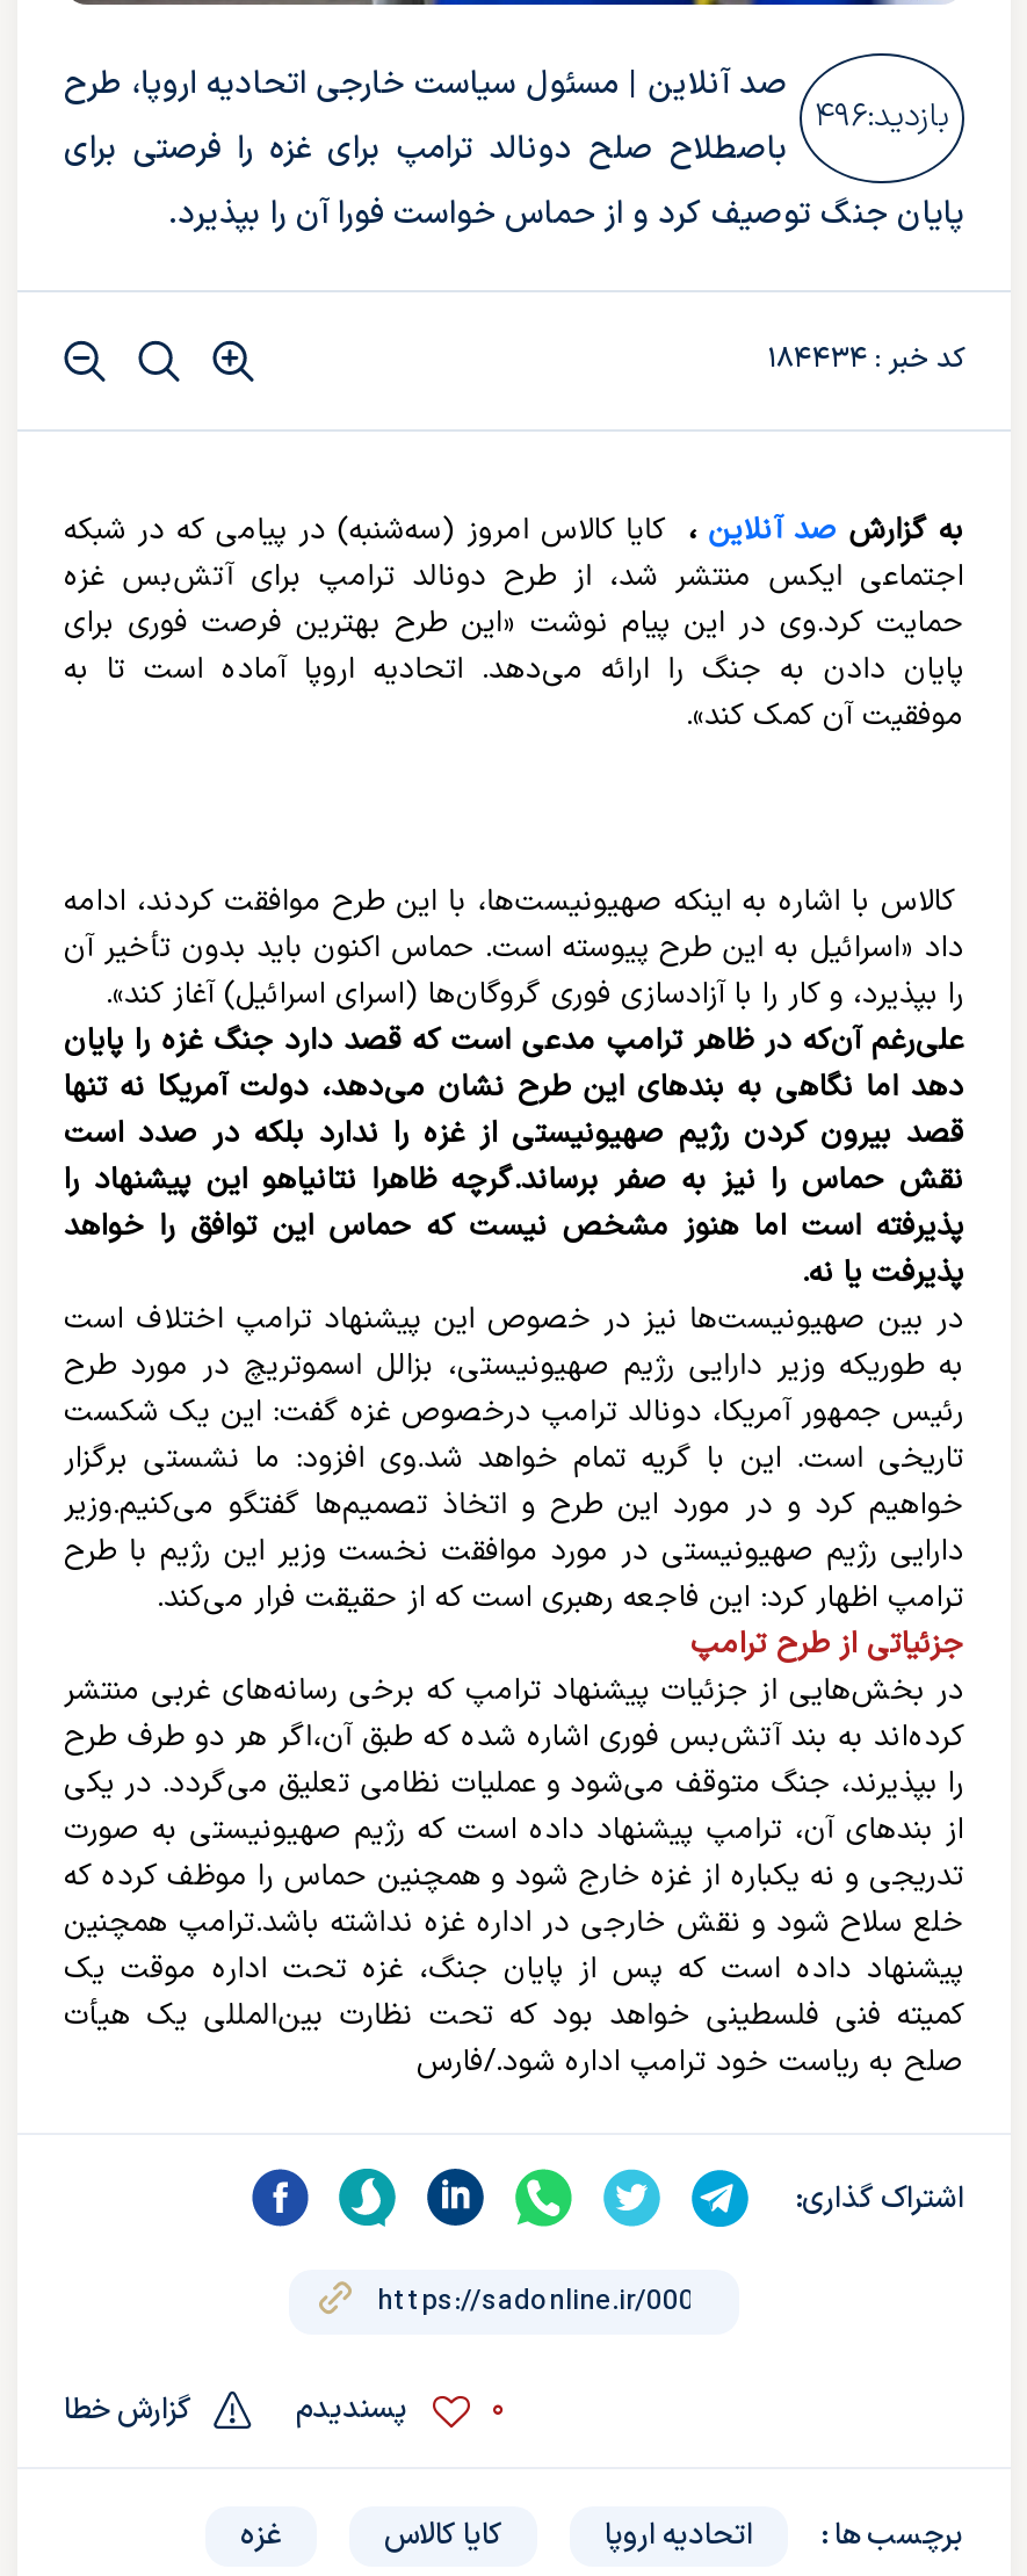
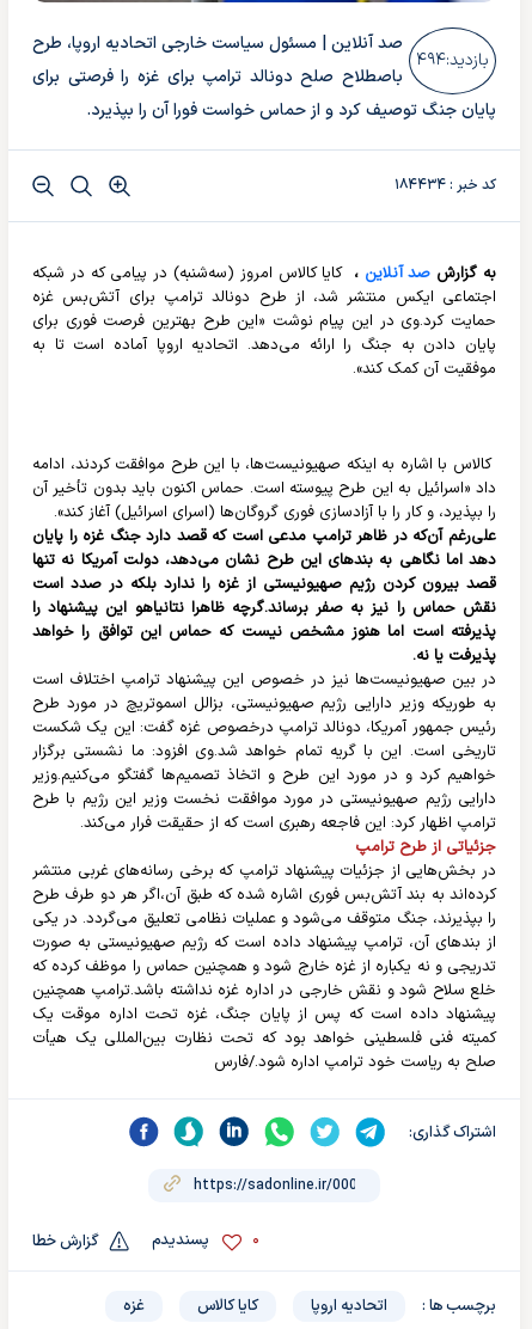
- بازدید:۴۹۶
+ بازدید:۴۹۴
